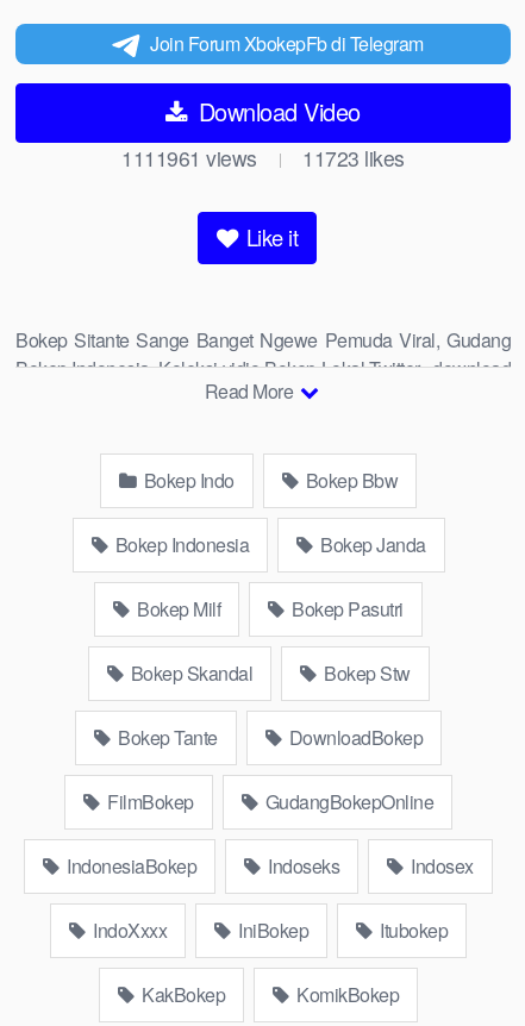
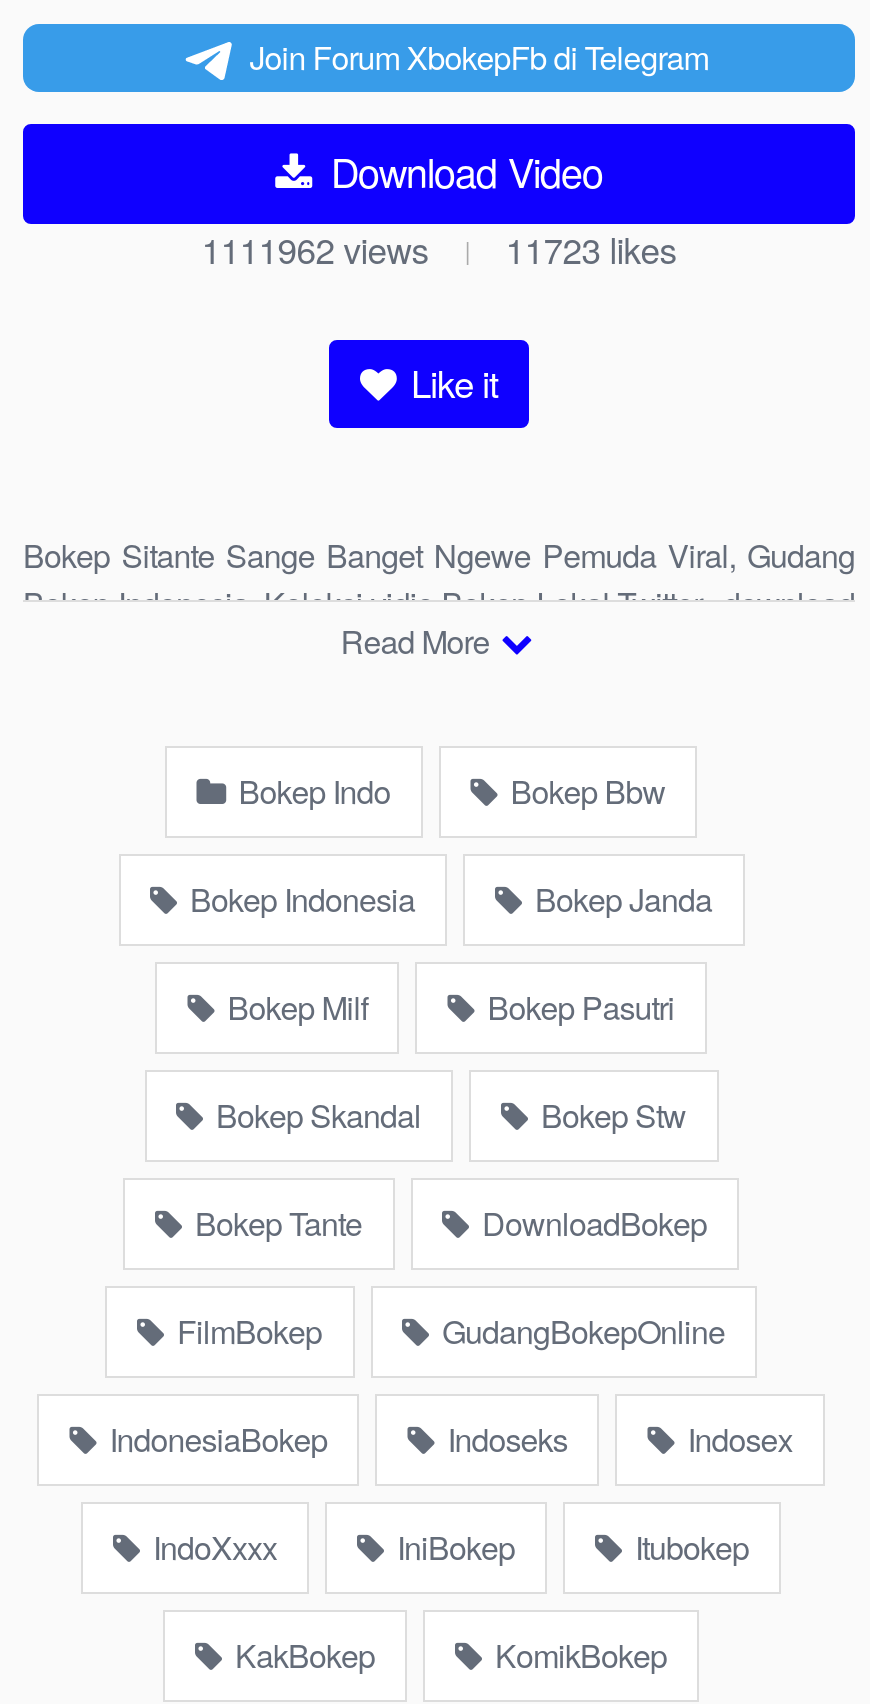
- 1111961views
+ 1111962views
